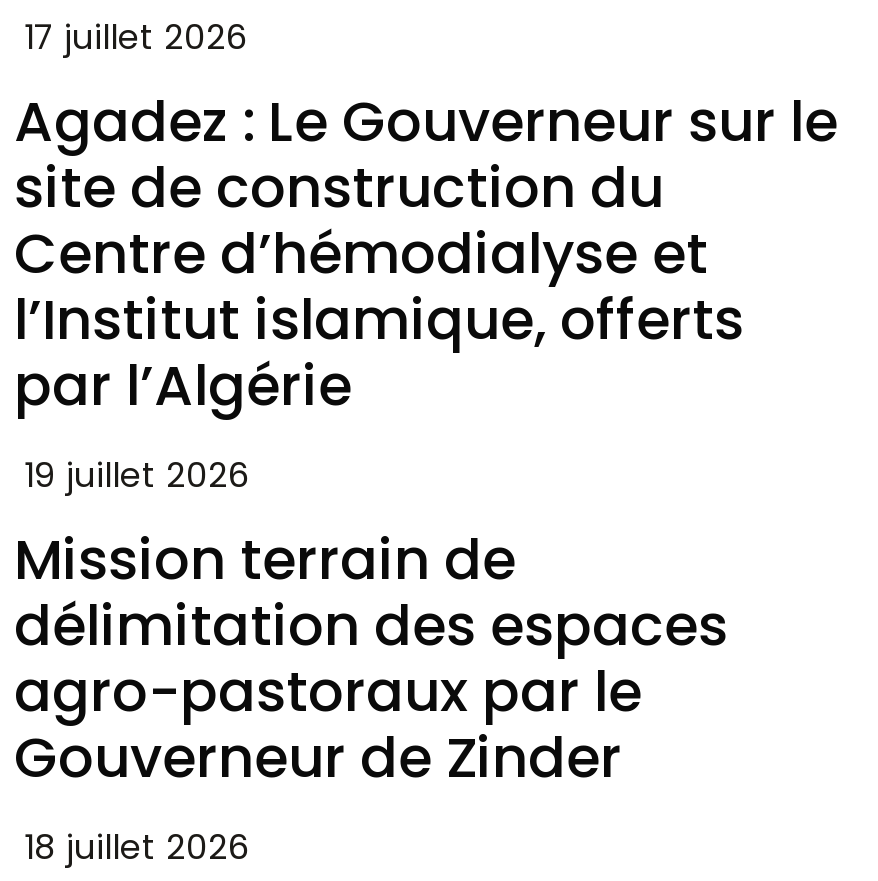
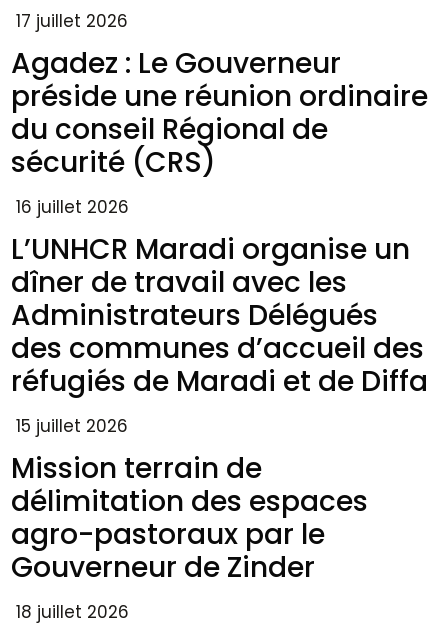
- Agadez : Le Gouverneur sur le
- site de construction du
- Centre d’hémodialyse et
- l’Institut islamique, offerts
- par l’Algérie
- 19 juillet 2026
+ Agadez : Le Gouverneur
+ préside une réunion ordinaire
+ du conseil Régional de
+ sécurité (CRS)
+ 16 juillet 2026
+ L’UNHCR Maradi organise un
+ dîner de travail avec les
+ Administrateurs Délégués
+ des communes d’accueil des
+ réfugiés de Maradi et de Diffa
+ 15 juillet 2026
